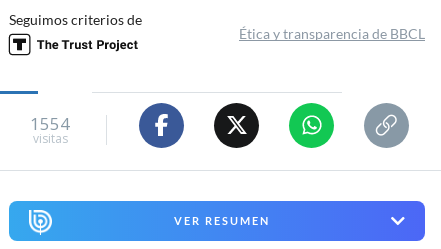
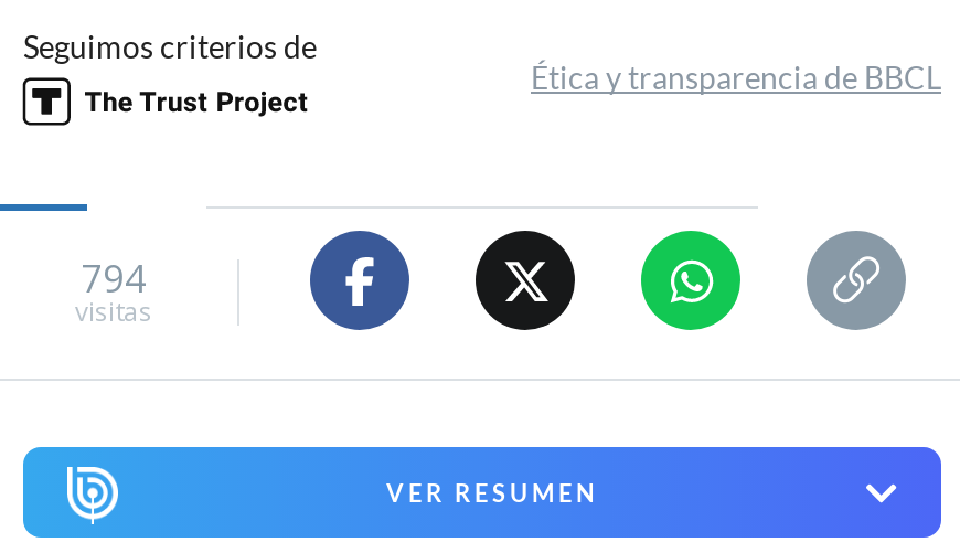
- 1554
+ 794
